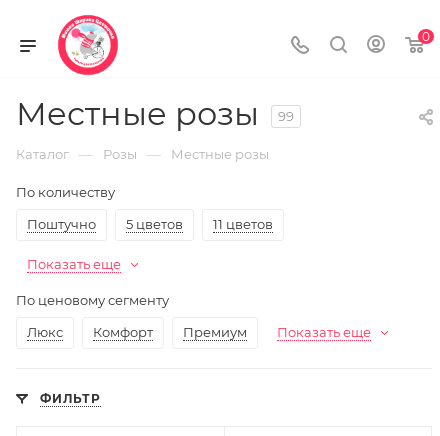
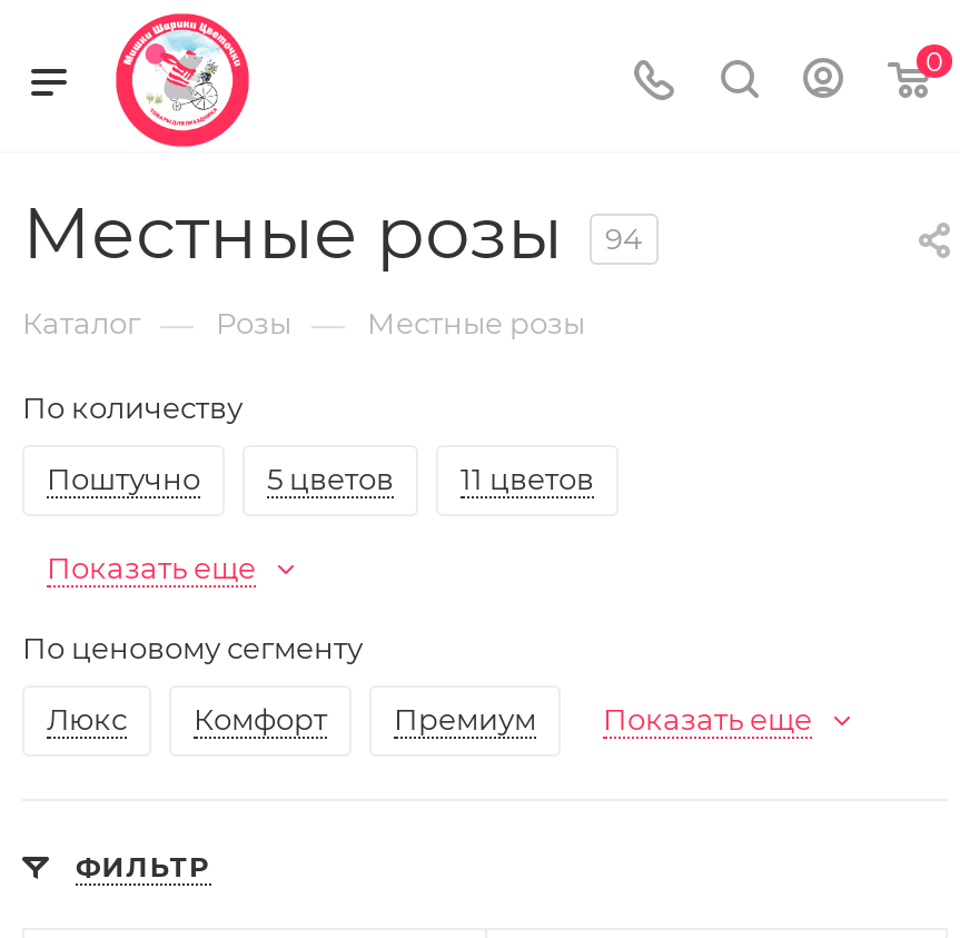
- Местные розы 99
+ Местные розы 94
